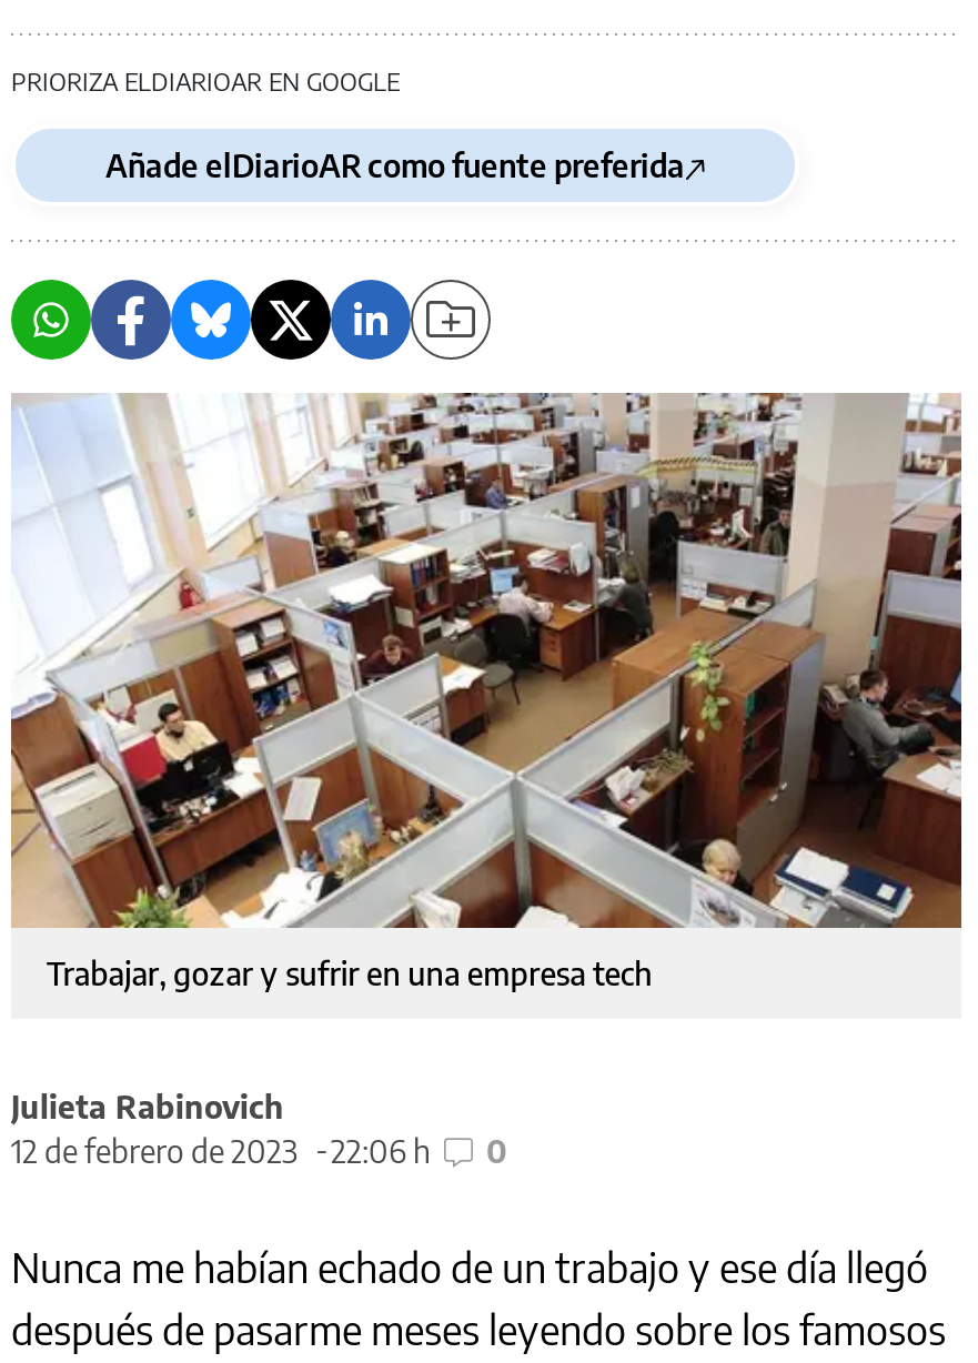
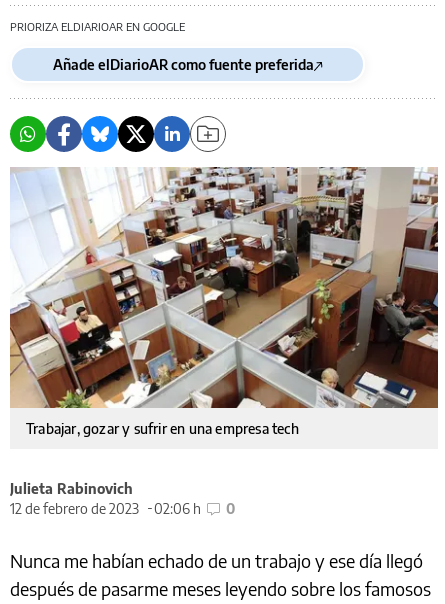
- 12 de febrero de 2023 22:06 h 0
+ 12 de febrero de 2023 02:06 h 0
